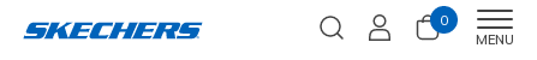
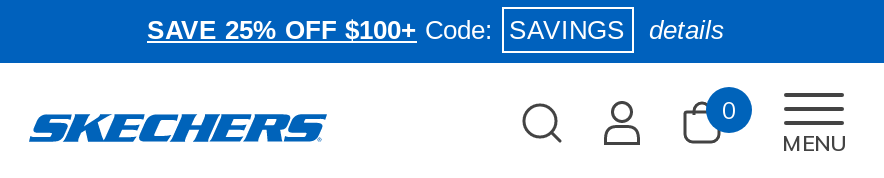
+ SAVE 25% OFF $100+ Code: SAVINGS
+ details
